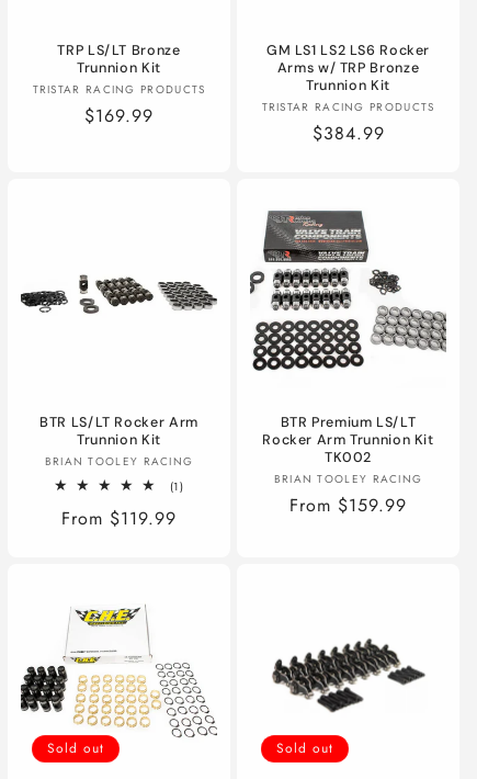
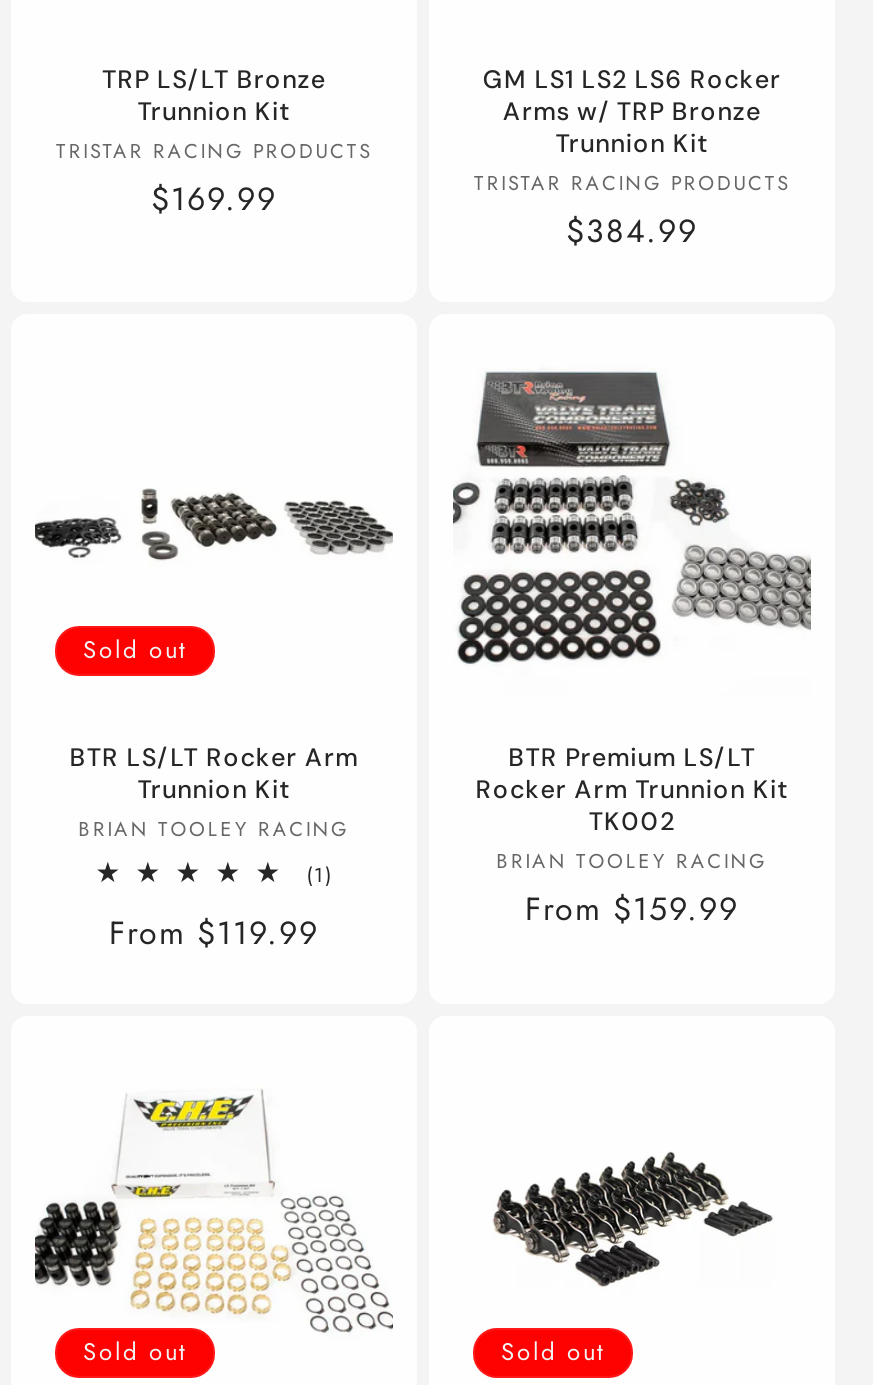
+ Sold out
